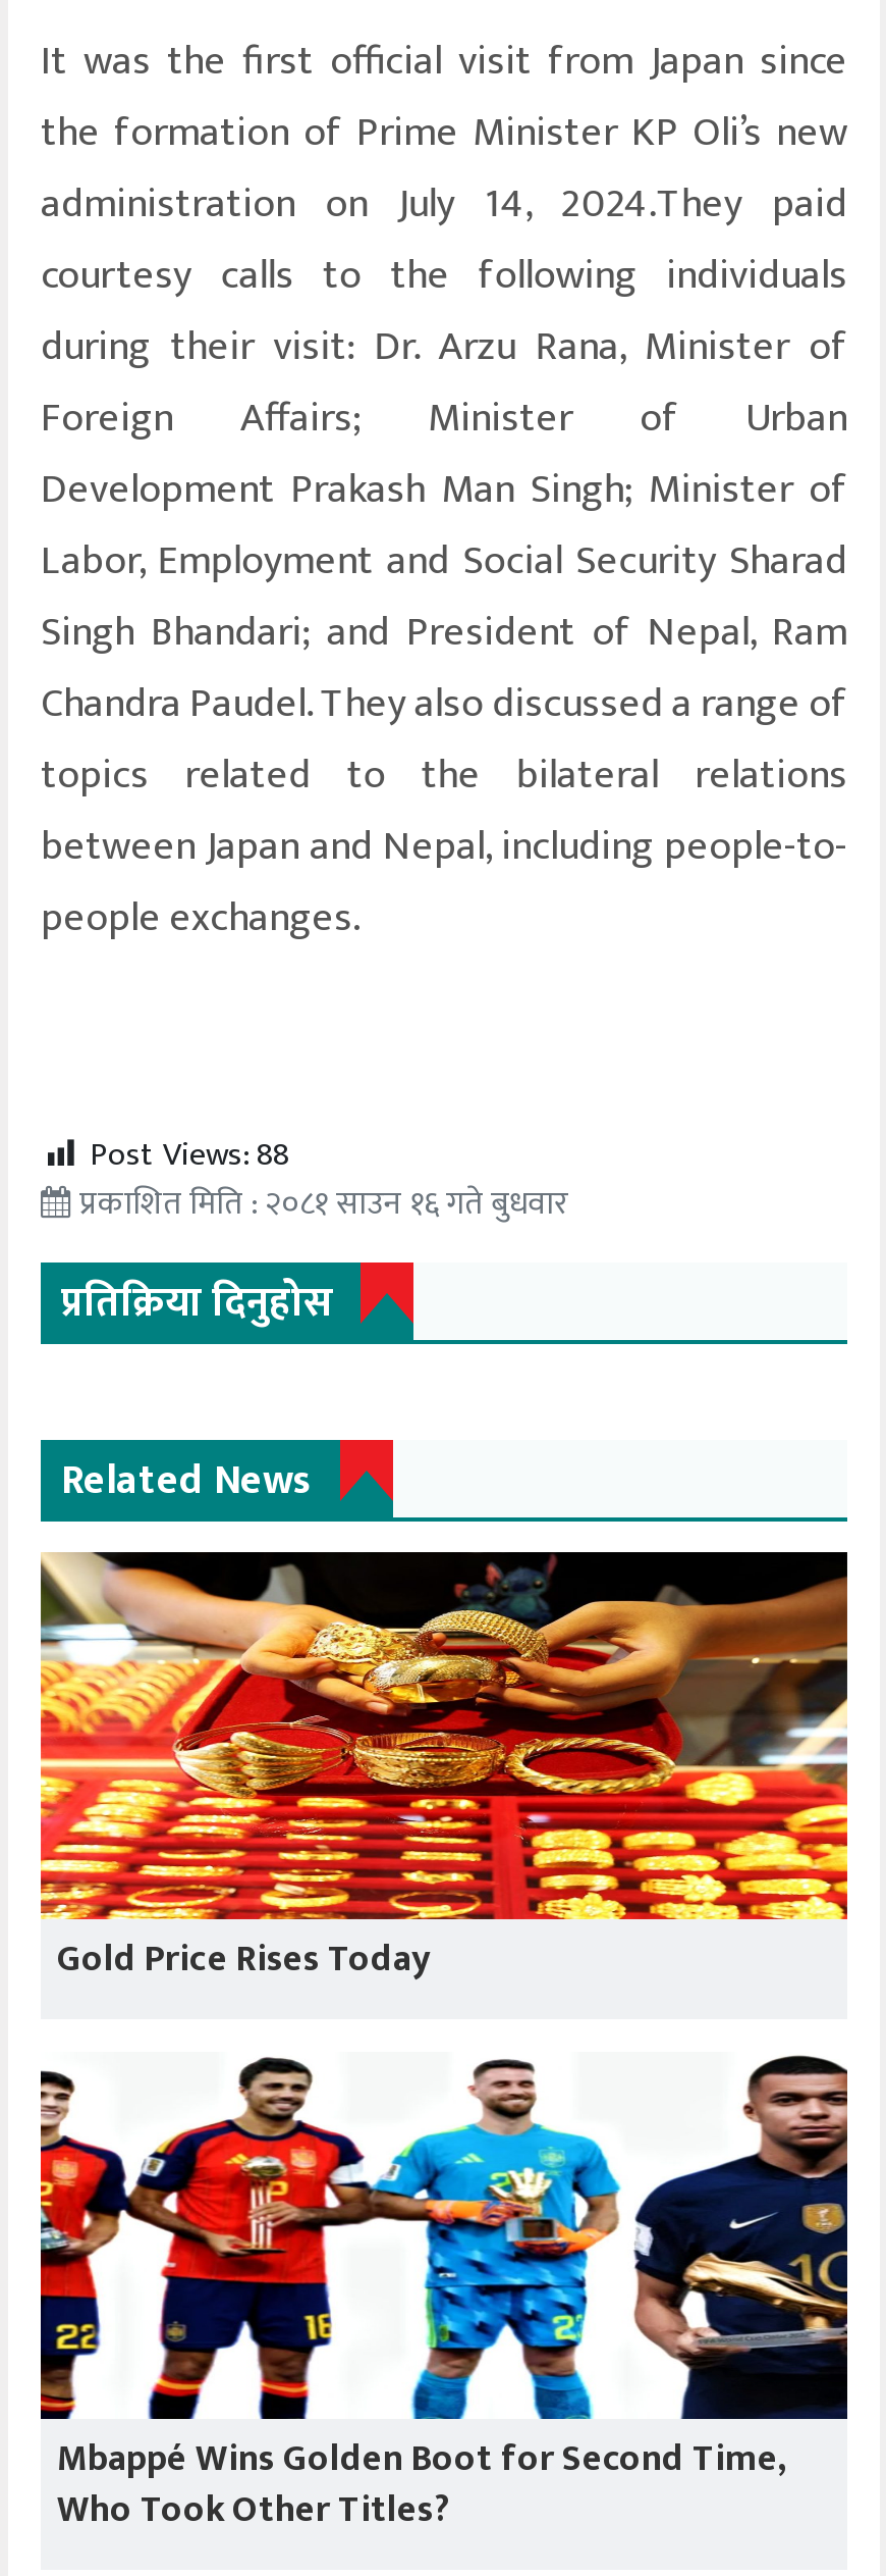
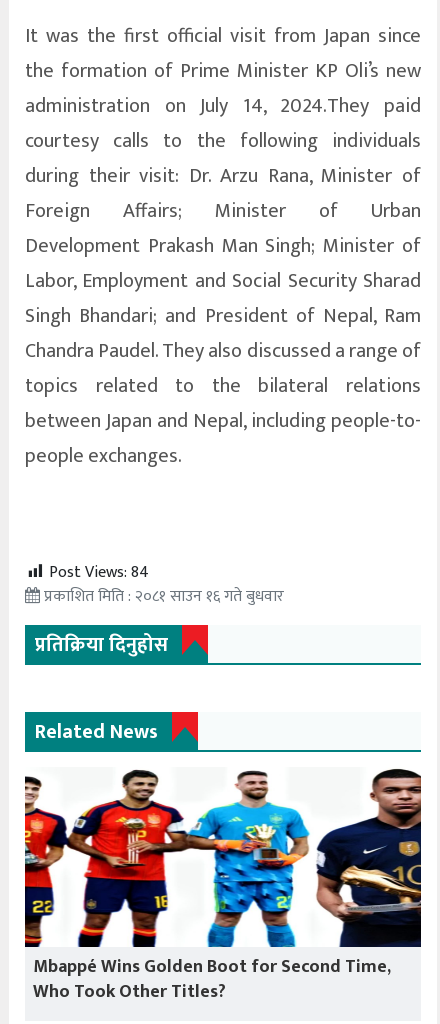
- Post Views: 88
+ Post Views: 84

- [image]
- Gold Price Rises Today
